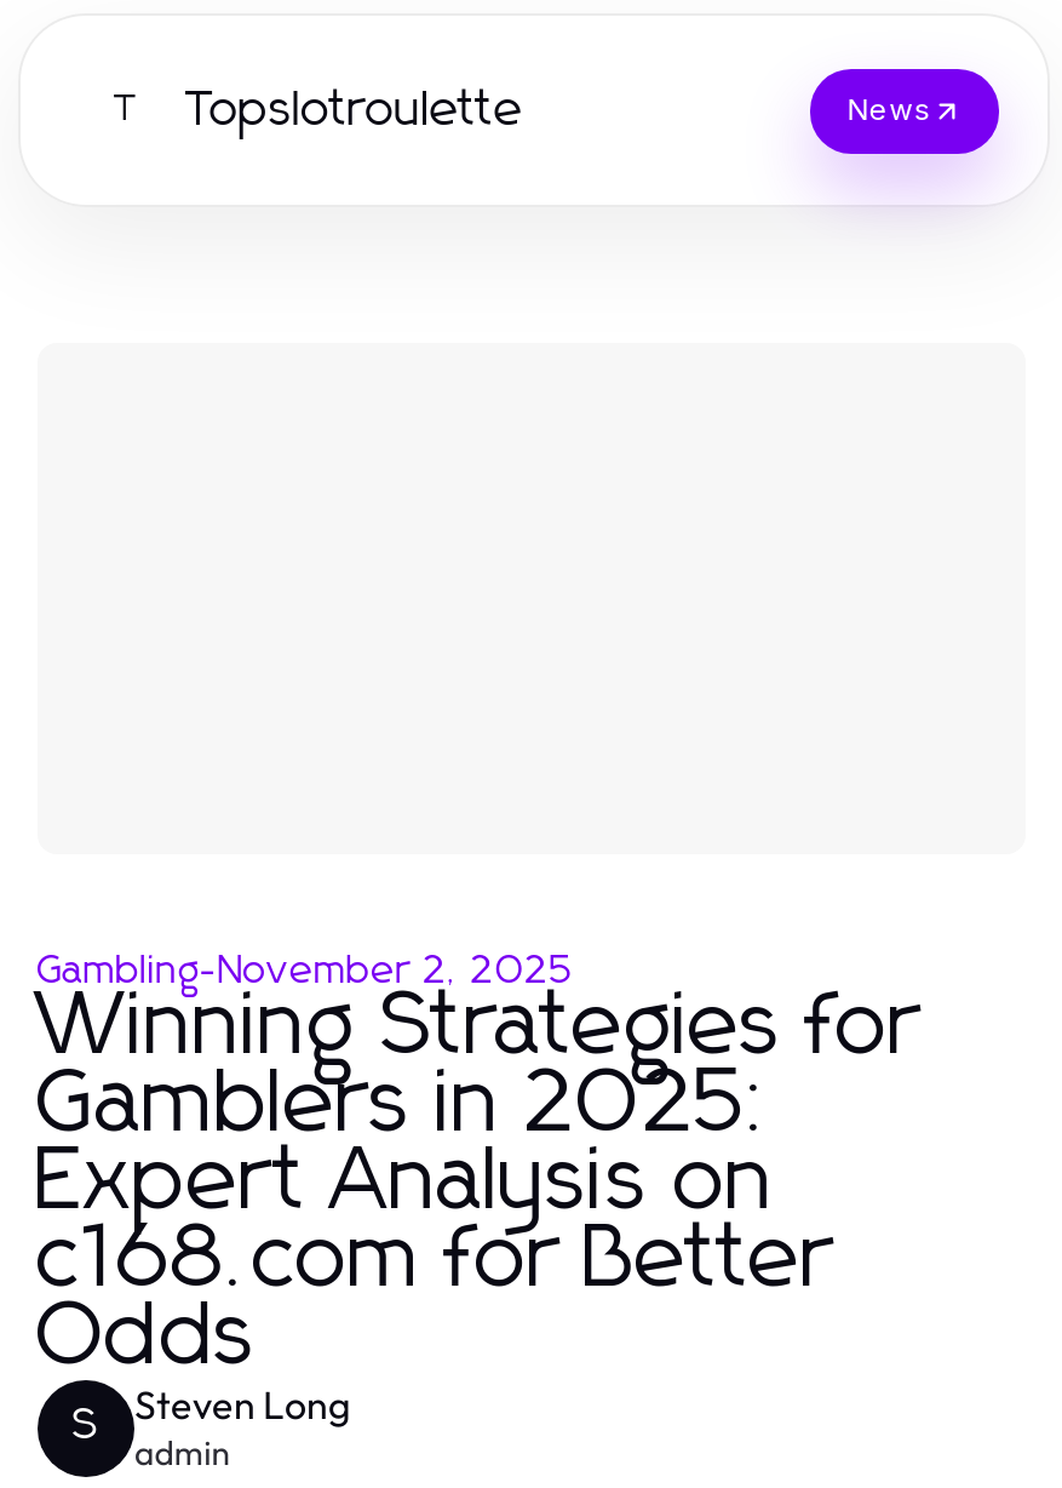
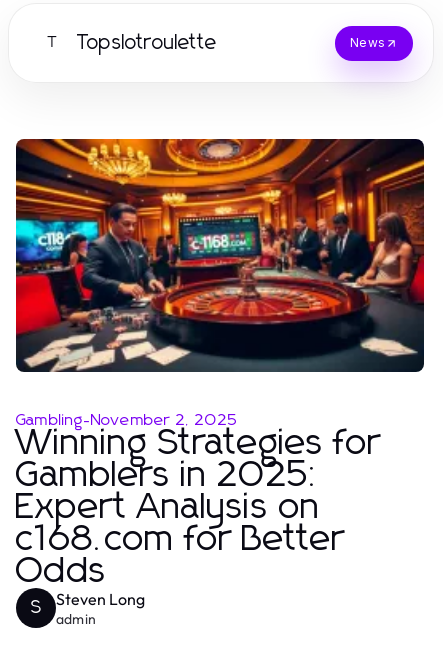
+ [image]
